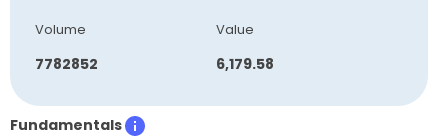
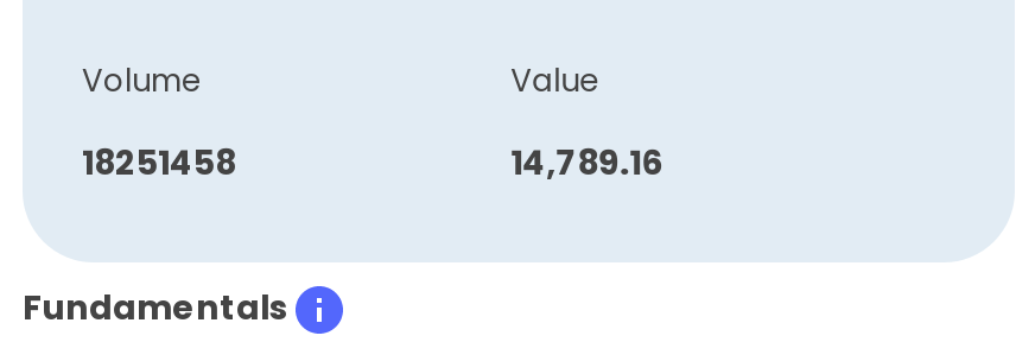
- 7782852
+ 18251458

- 6,179.58
+ 14,789.16
